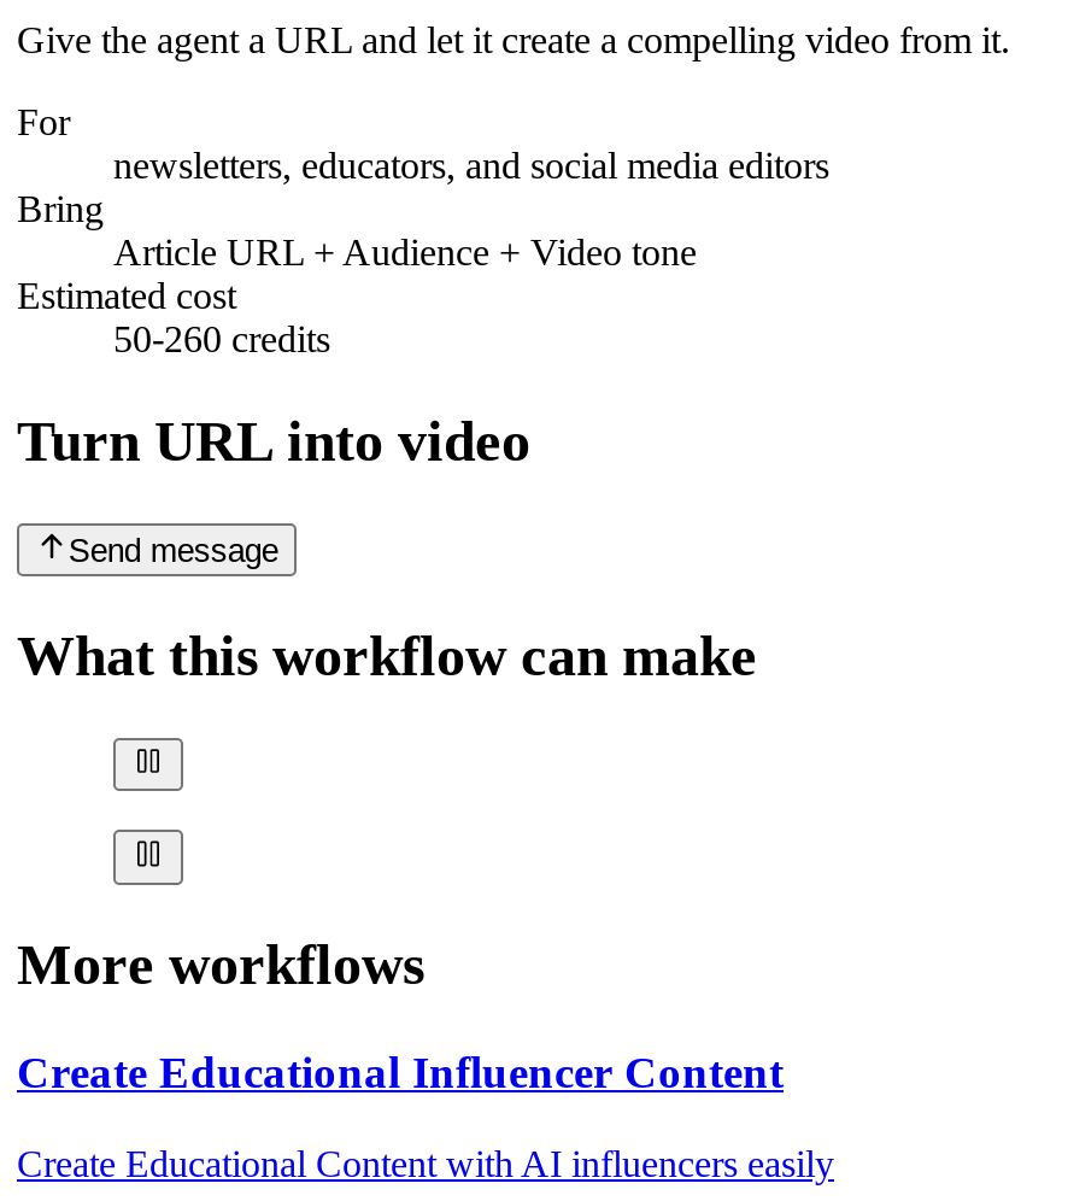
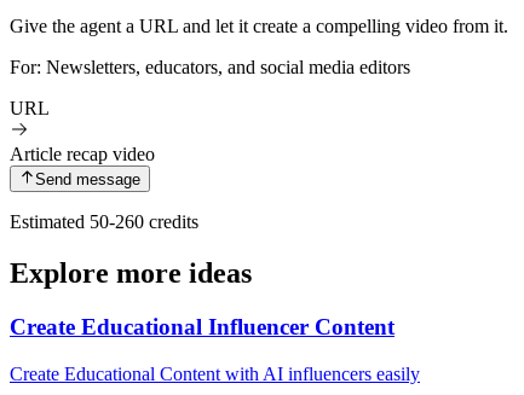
- For
- newsletters, educators, and social media editors
- Bring
- Article URL + Audience + Video tone
- Estimated cost
- 50-260 credits
- Turn URL into video
+ For: Newsletters, educators, and social media editors
+ URL
+ Article recap video

- What this workflow can make
+ Estimated 50-260 credits

- More workflows
+ Explore more ideas
